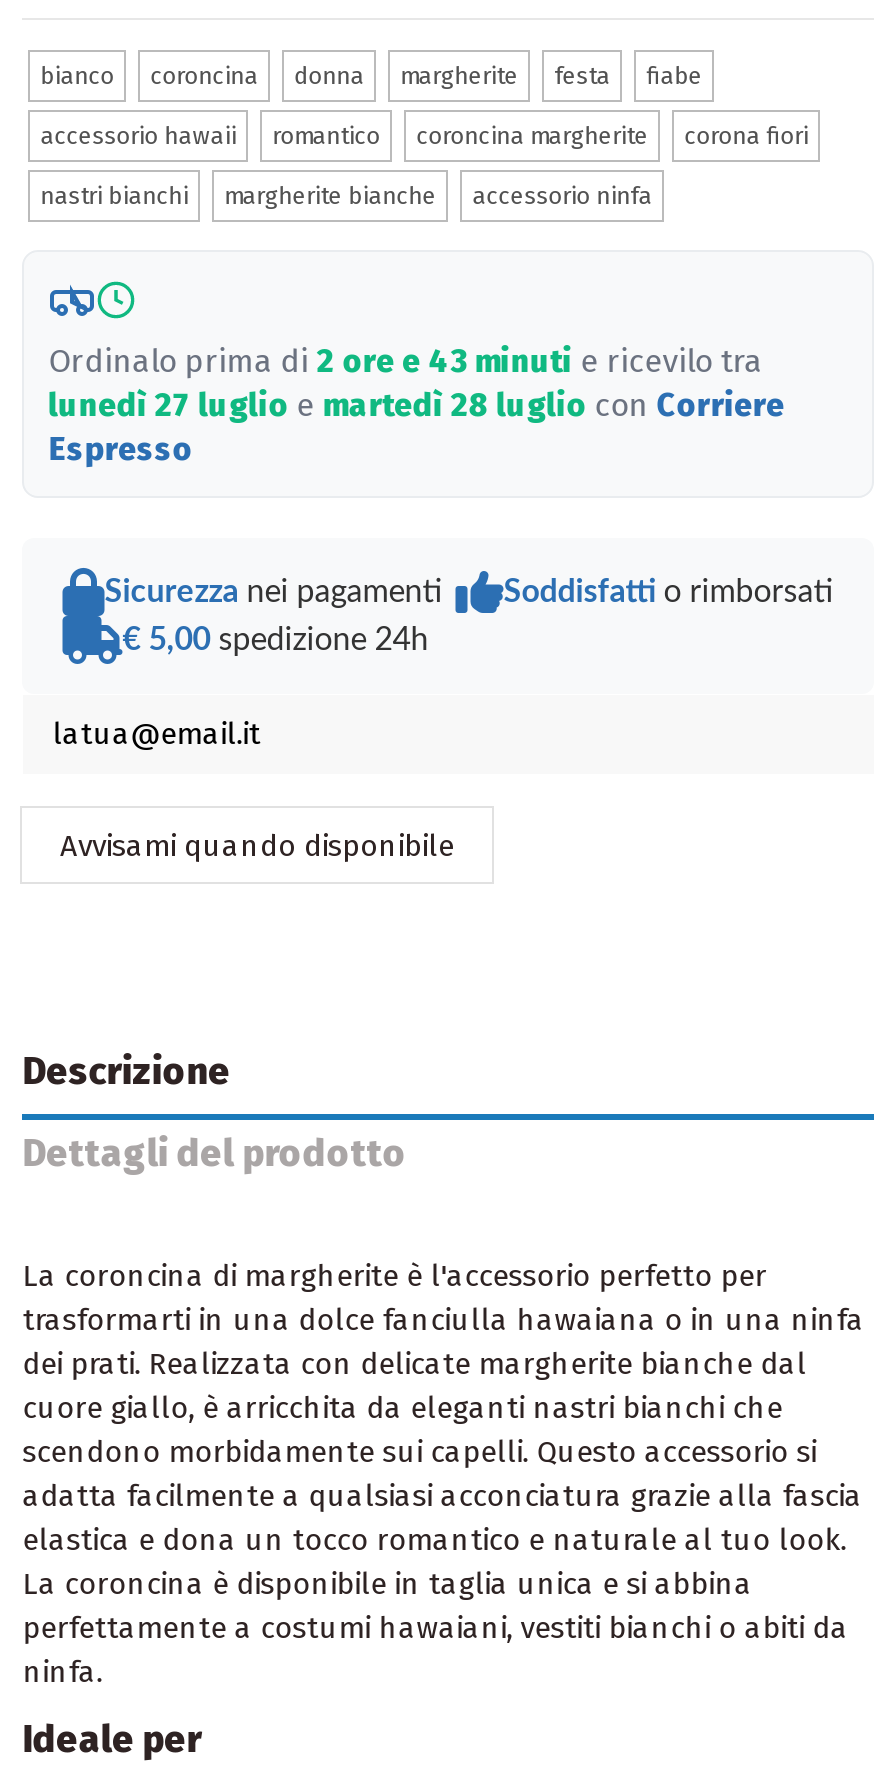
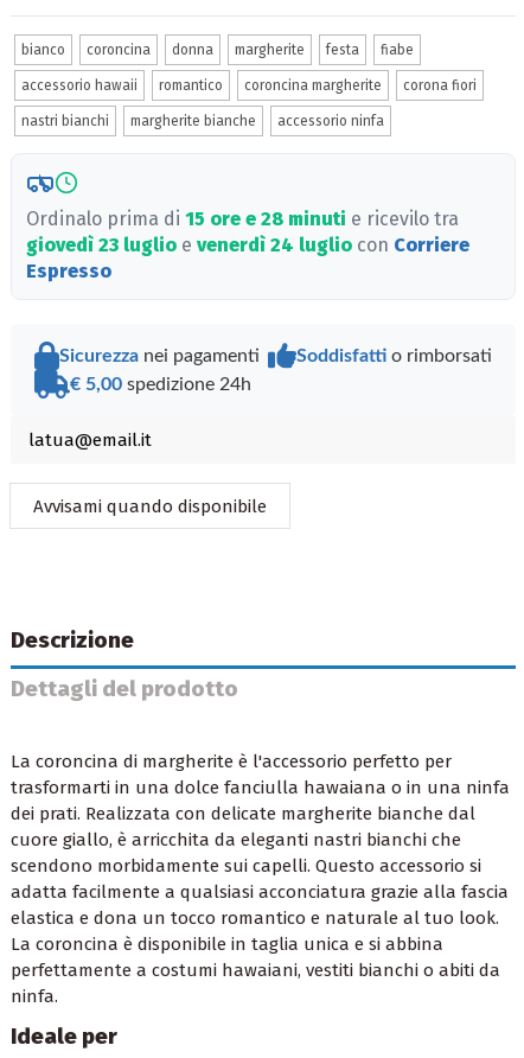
- Ordinalo prima di 2 ore e 43 minuti e ricevilo tra
+ Ordinalo prima di 15 ore e 28 minuti e ricevilo tra

- lunedì 27 luglio e martedì 28 luglio con Corriere
+ giovedì 23 luglio e venerdì 24 luglio con Corriere
